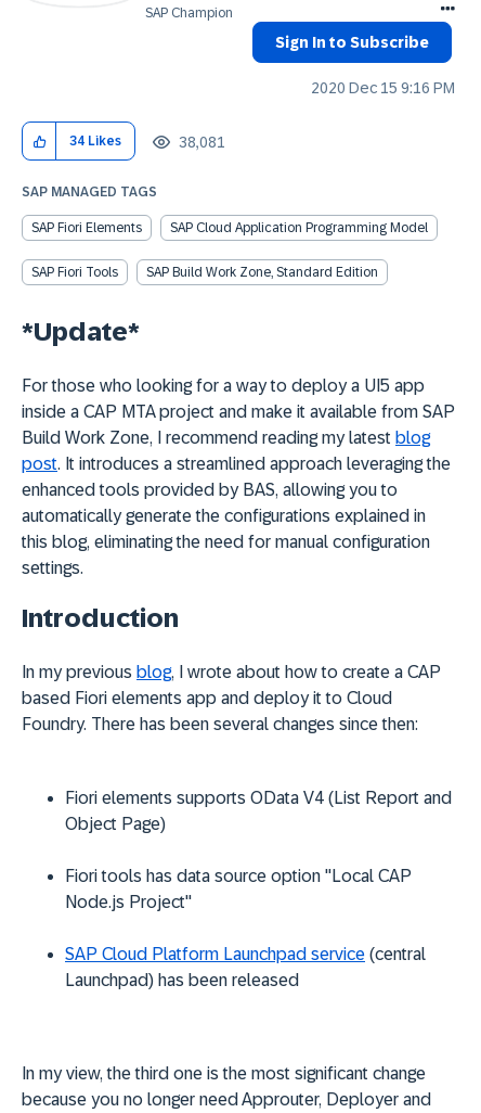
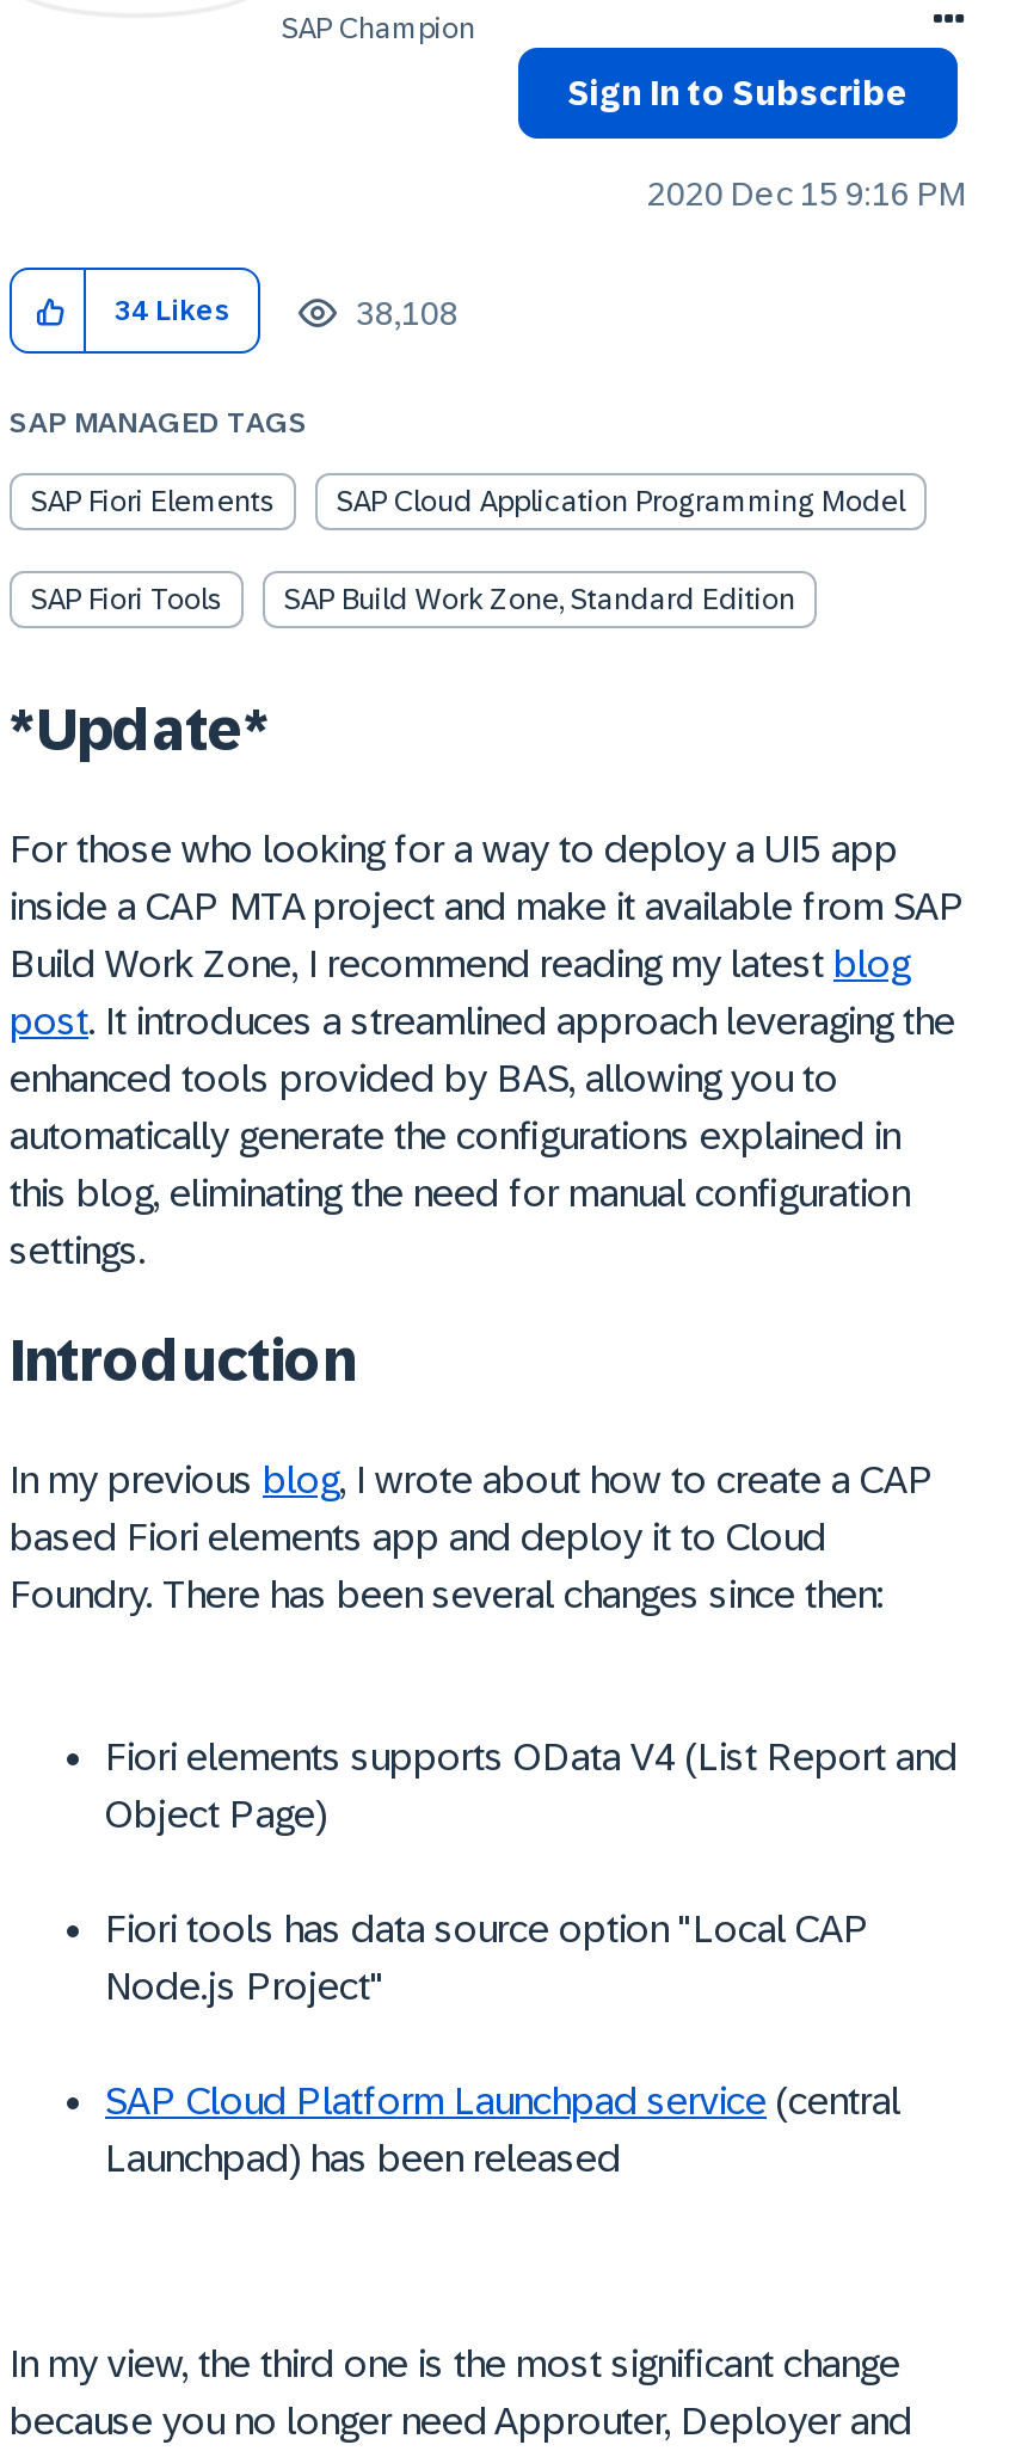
- 38,081
+ 38,108
